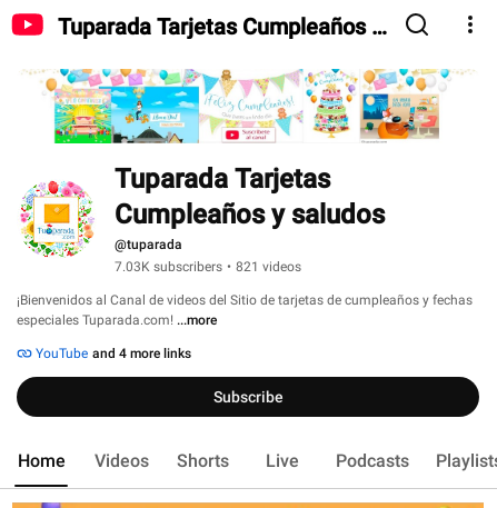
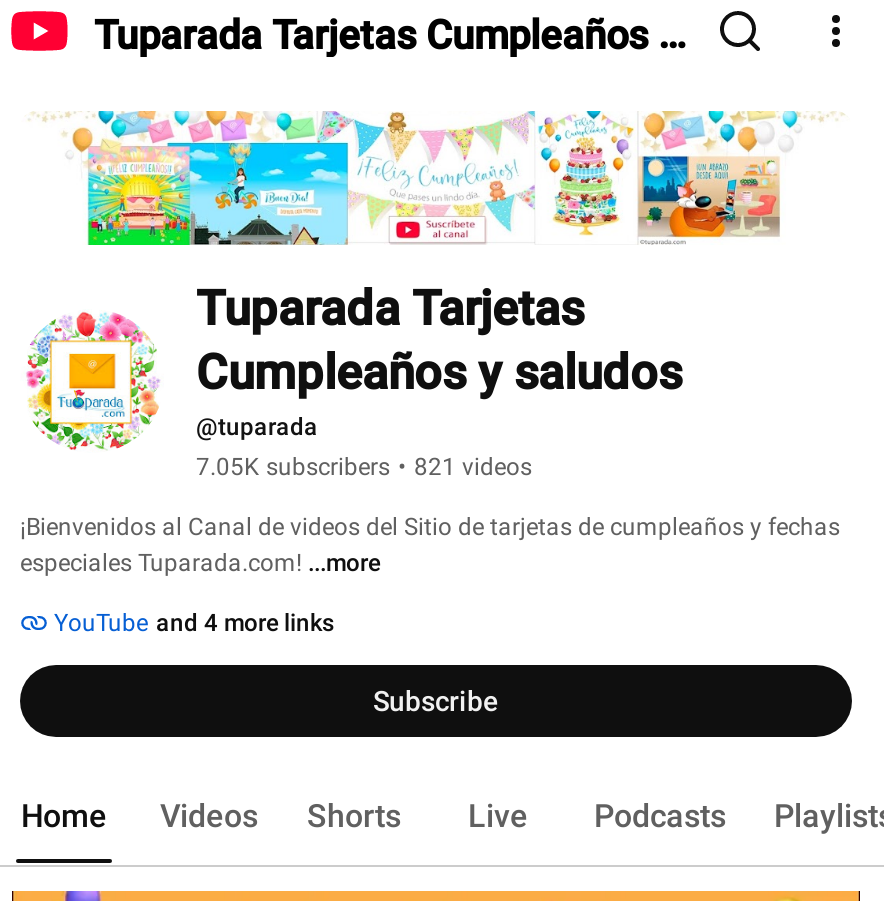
- 7.03K subscribers • 821 videos
+ 7.05K subscribers • 821 videos
